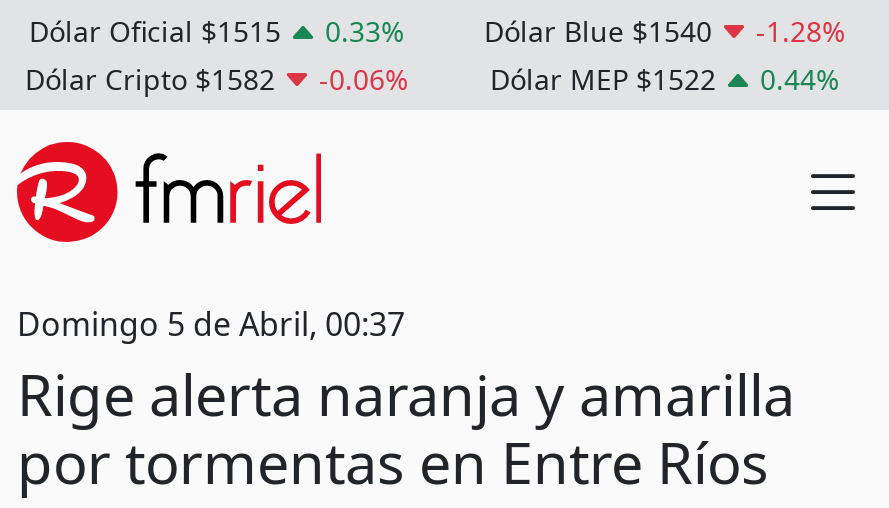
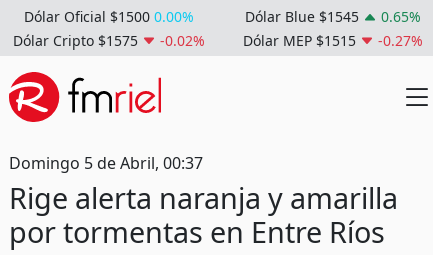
- Dólar Oficial $1515
- 0.33%
- Dólar Blue $1540
- -1.28%
- Dólar Cripto $1582
- -0.06%
- Dólar MEP $1522
- 0.44%
+ Dólar Oficial $1500 0.00%
+ Dólar Blue $1545
+ 0.65%
+ Dólar Cripto $1575
+ -0.02%
+ Dólar MEP $1515
+ -0.27%
